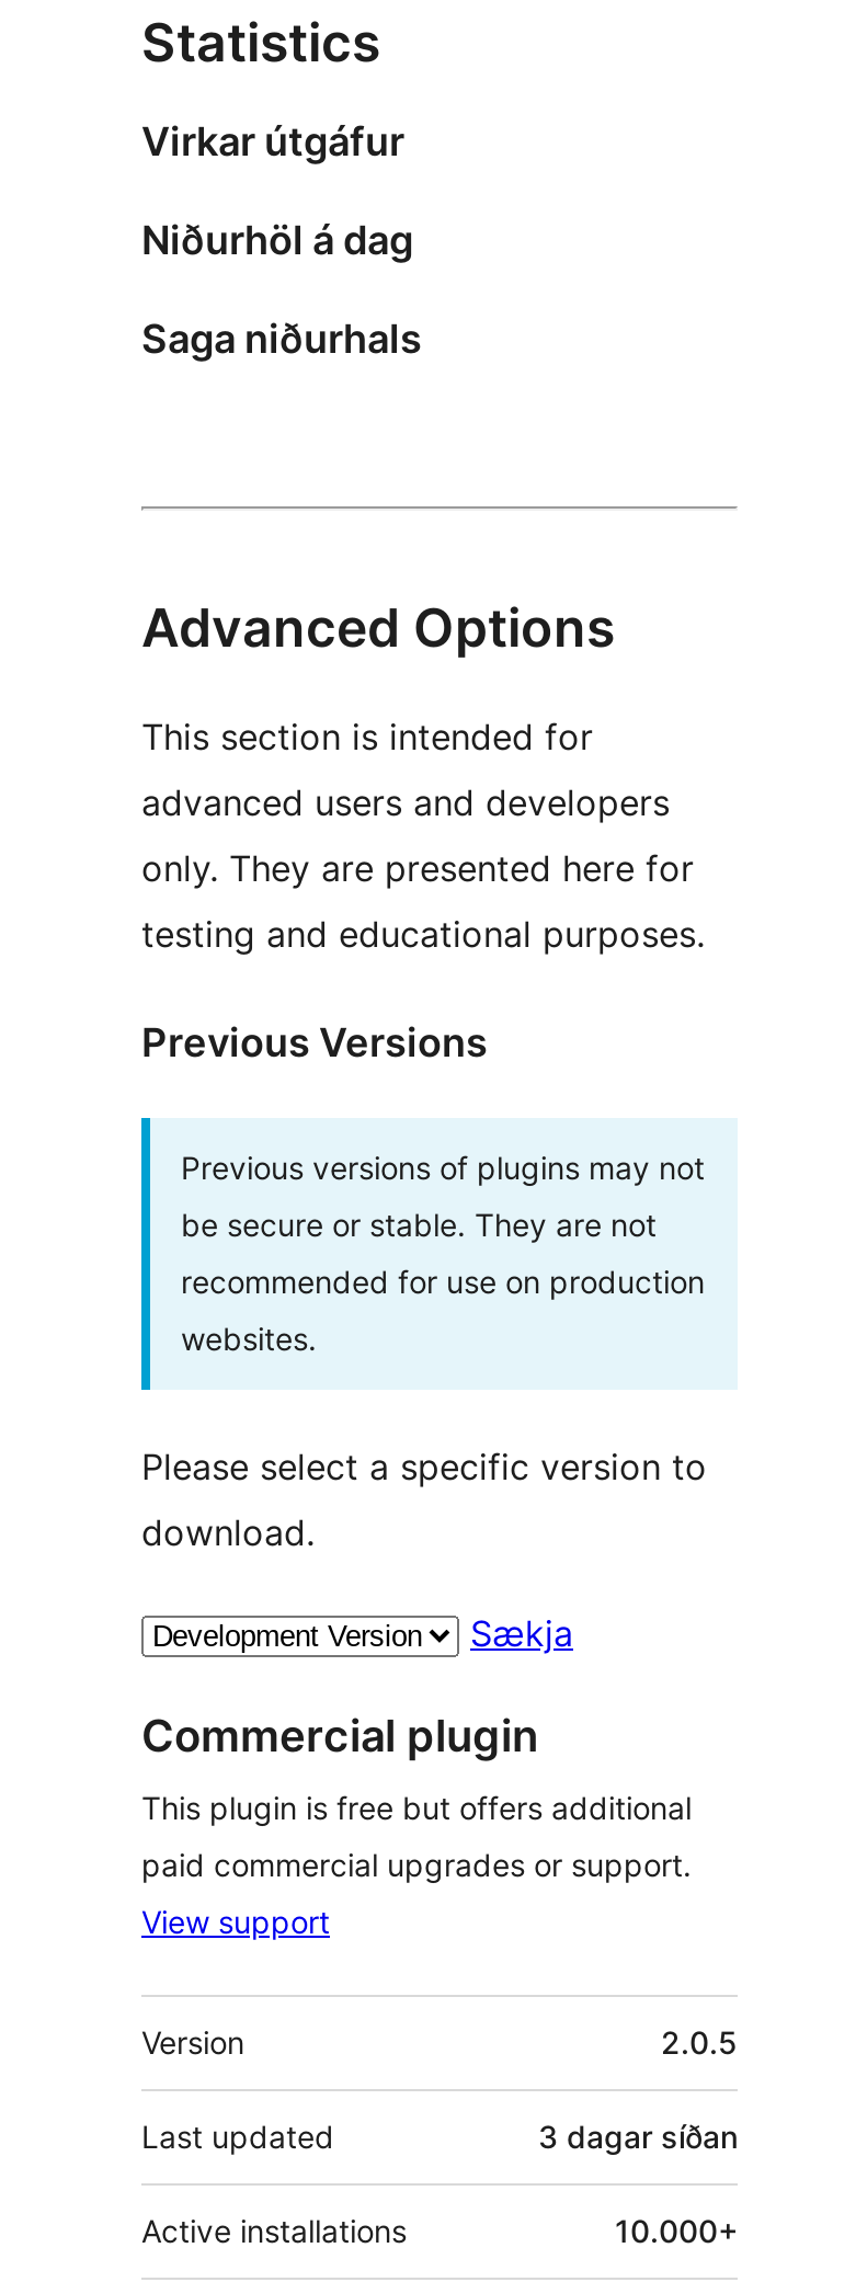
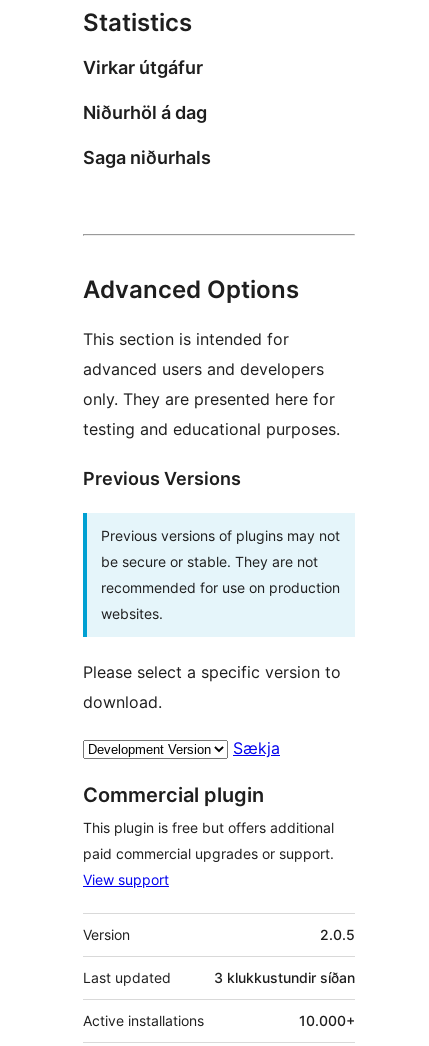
- 3 dagar síðan
+ 3 klukkustundir síðan
